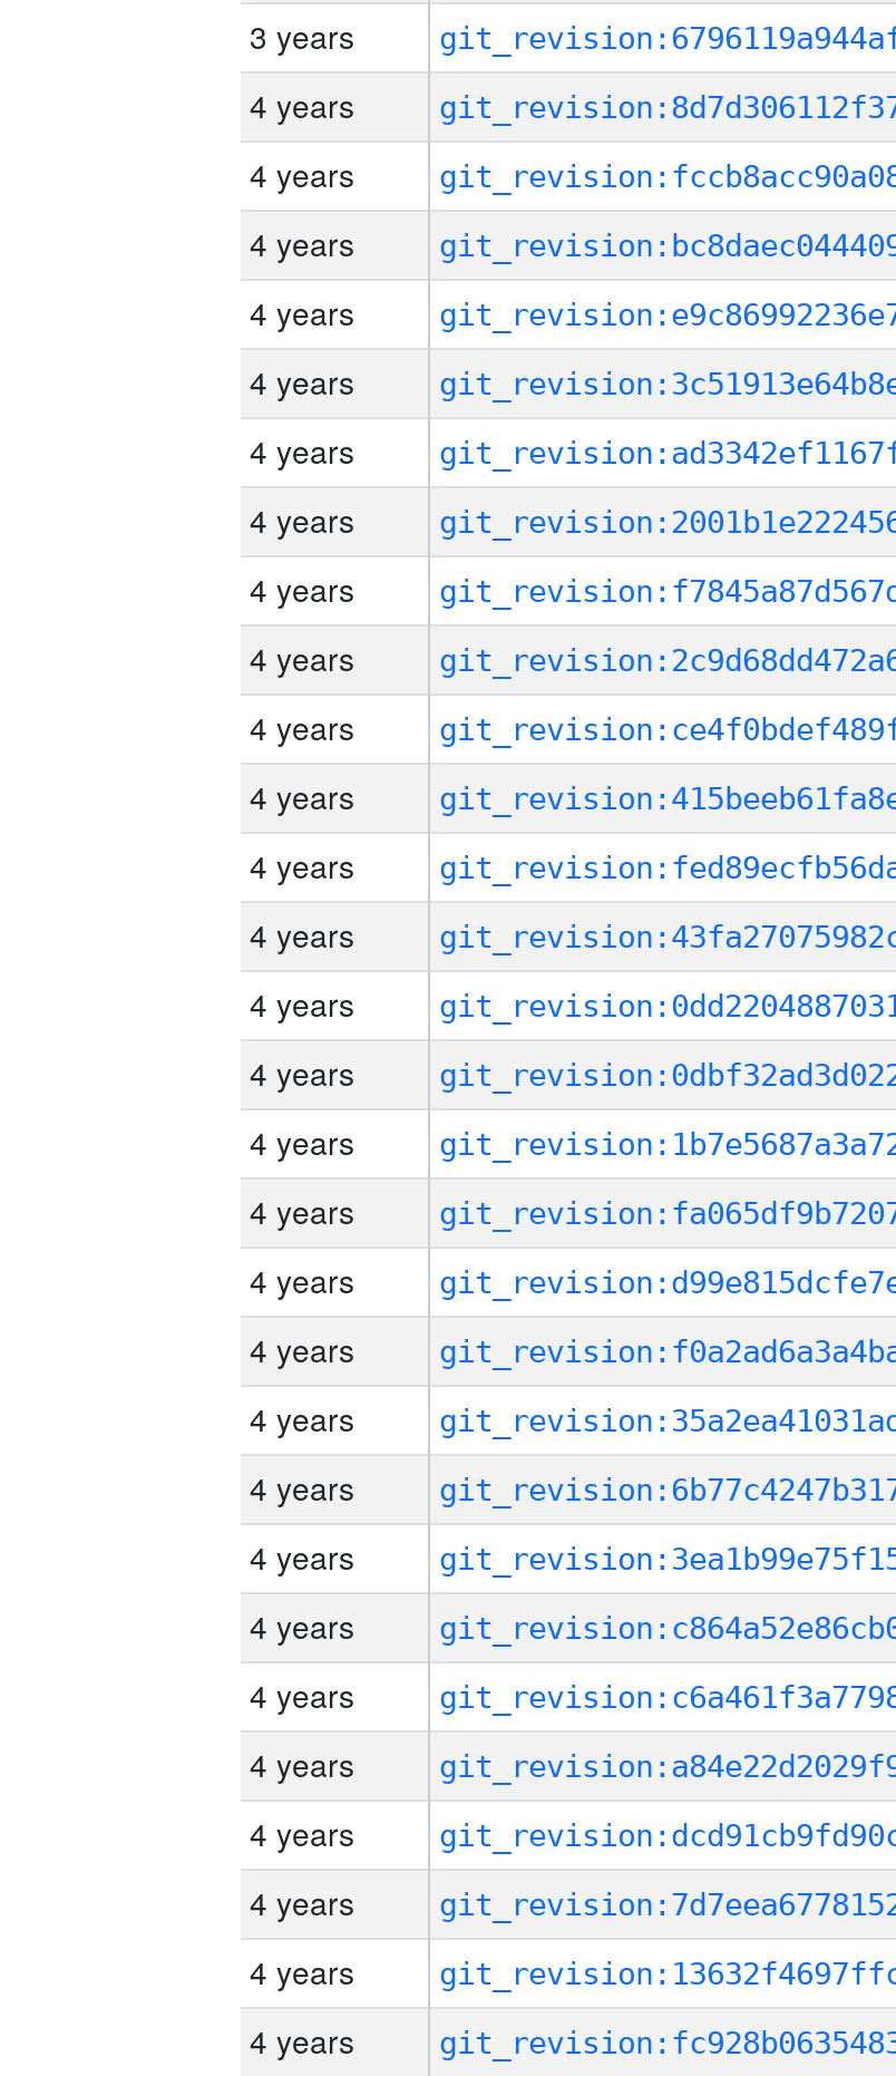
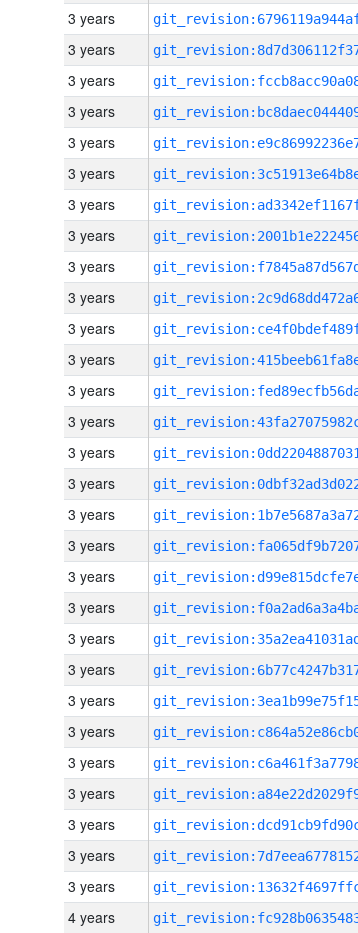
- 4 years
+ 3 years

- 4 years
+ 3 years

- 4 years
+ 3 years

- 4 years
+ 3 years

- 4 years
+ 3 years

- 4 years
+ 3 years

- 4 years
+ 3 years

- 4 years
+ 3 years

- 4 years
+ 3 years

- 4 years
+ 3 years

- 4 years
+ 3 years

- 4 years
+ 3 years

- 4 years
+ 3 years

- 4 years
+ 3 years

- 4 years
+ 3 years

- 4 years
+ 3 years

- 4 years
+ 3 years

- 4 years
+ 3 years

- 4 years
+ 3 years

- 4 years
+ 3 years

- 4 years
+ 3 years

- 4 years
+ 3 years

- 4 years
+ 3 years

- 4 years
+ 3 years

- 4 years
+ 3 years

- 4 years
+ 3 years

- 4 years
+ 3 years

- 4 years
+ 3 years
